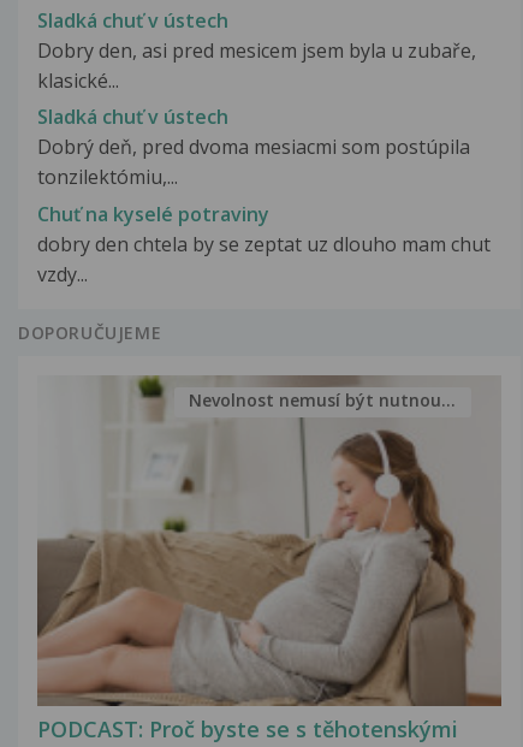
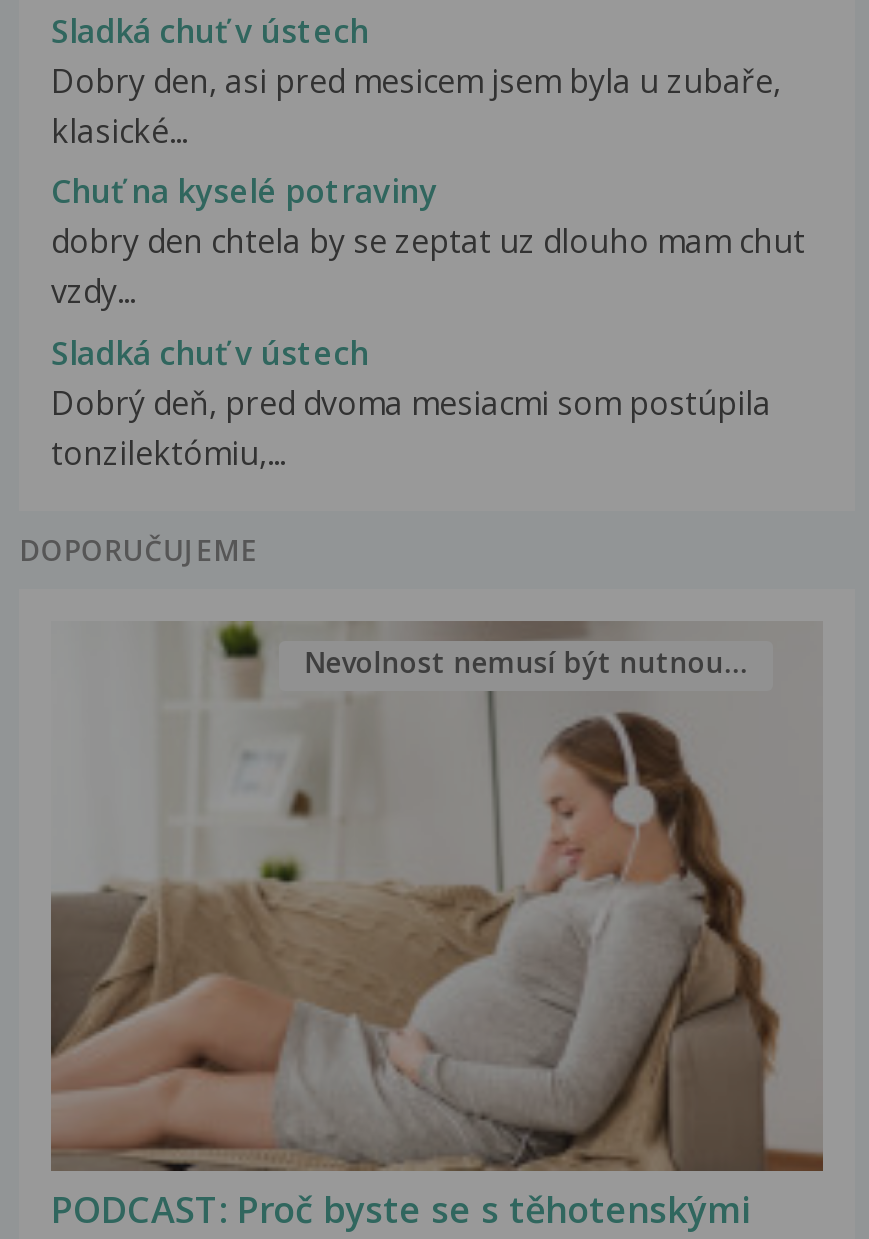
moved down: Sladká chuť v ústech | Dobrý deň, pred dvoma mesiacmi som postúpila | tonzilektómiu,...

moved up: Chuť na kyselé potraviny | dobry den chtela by se zeptat uz dlouho mam chut | vzdy...
